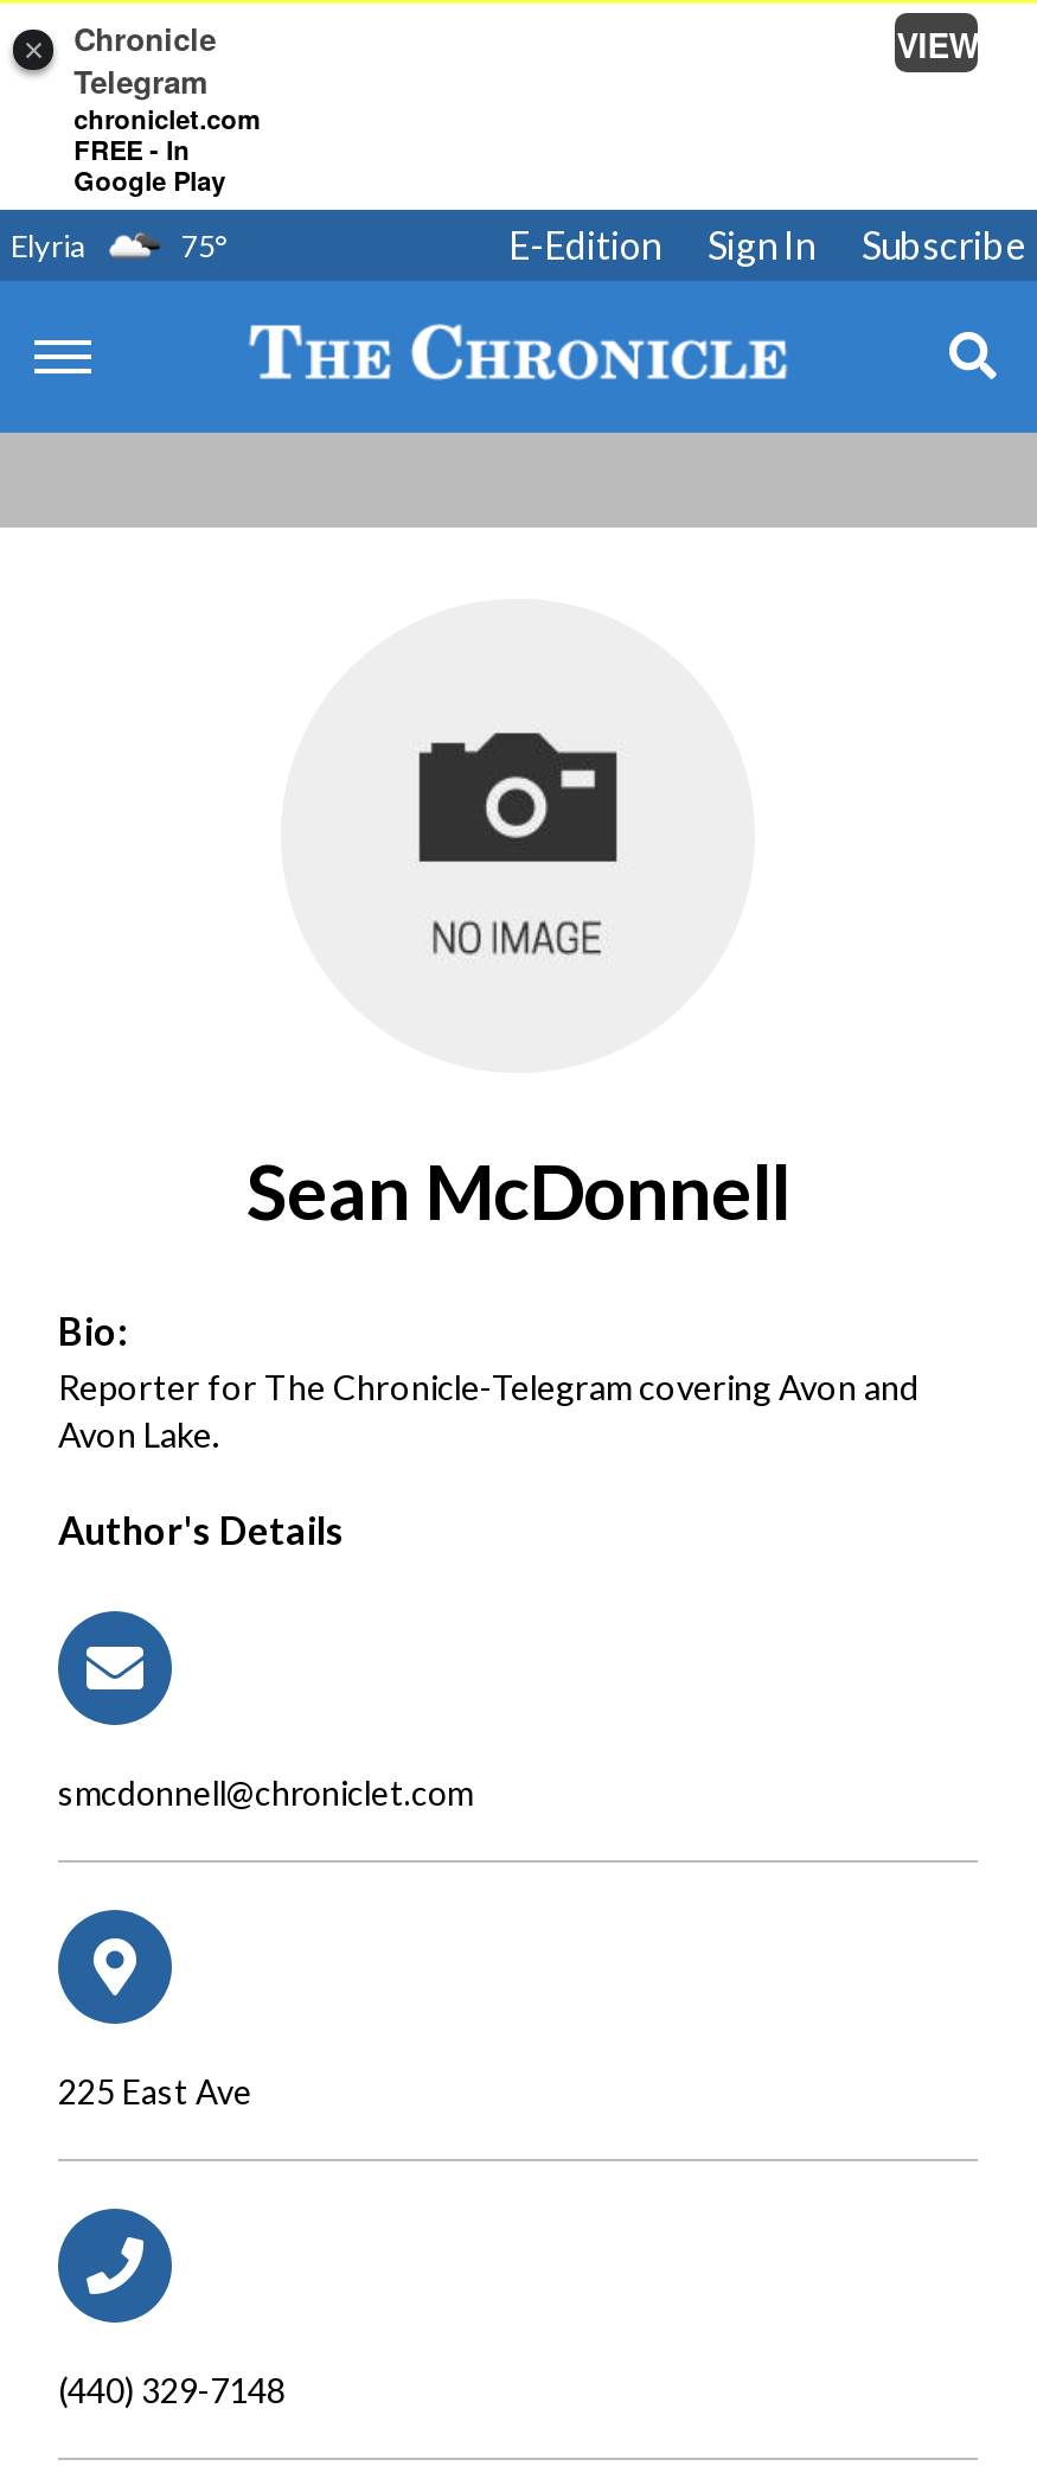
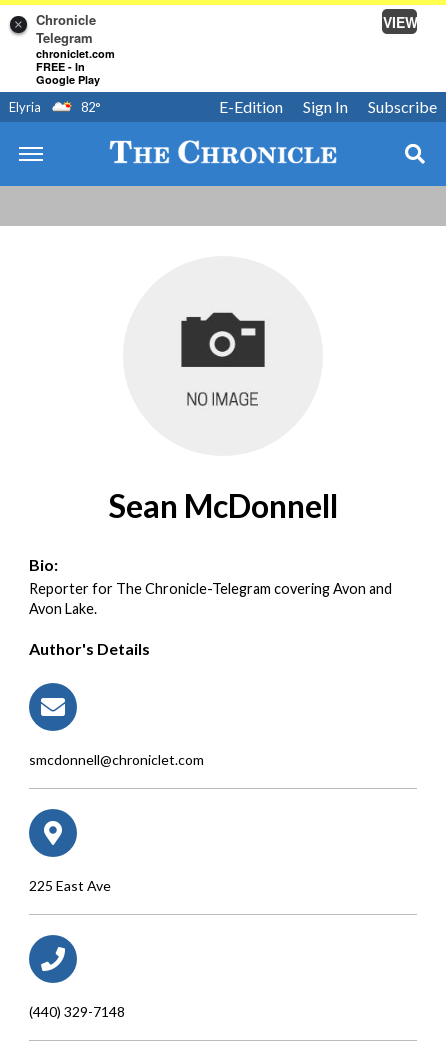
- 75°
+ 82°
